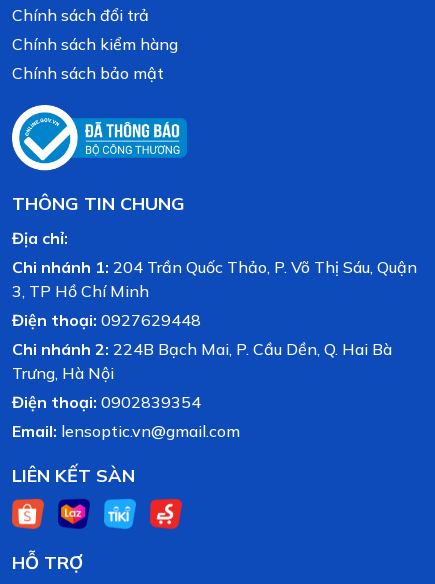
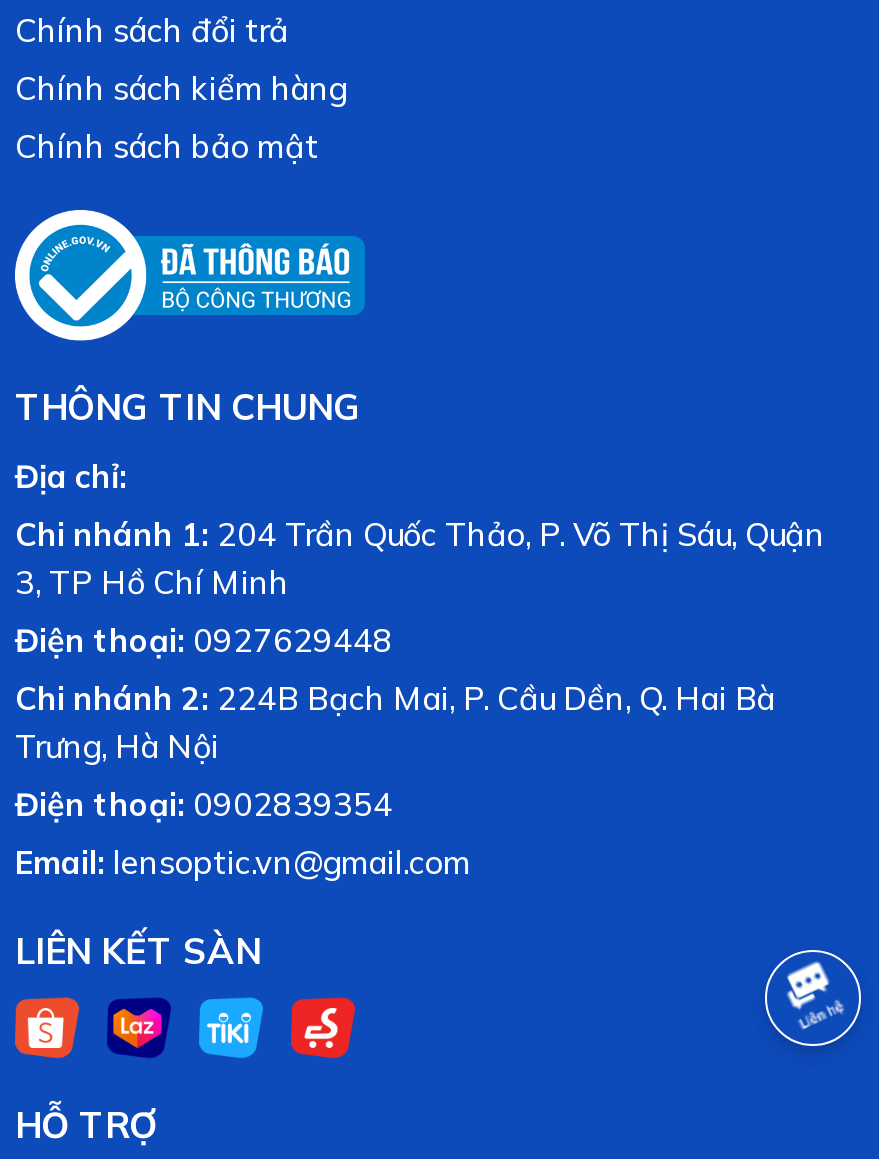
+ [image]
